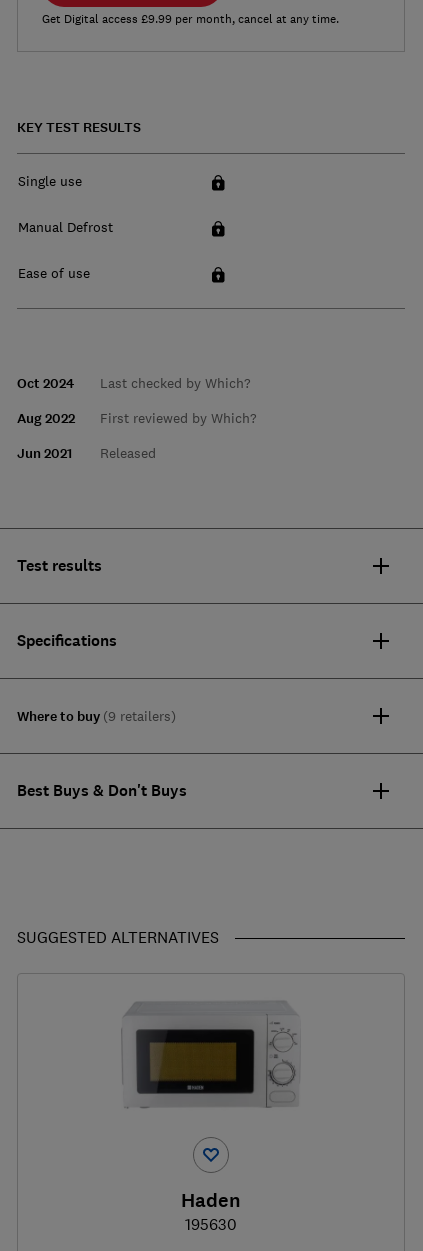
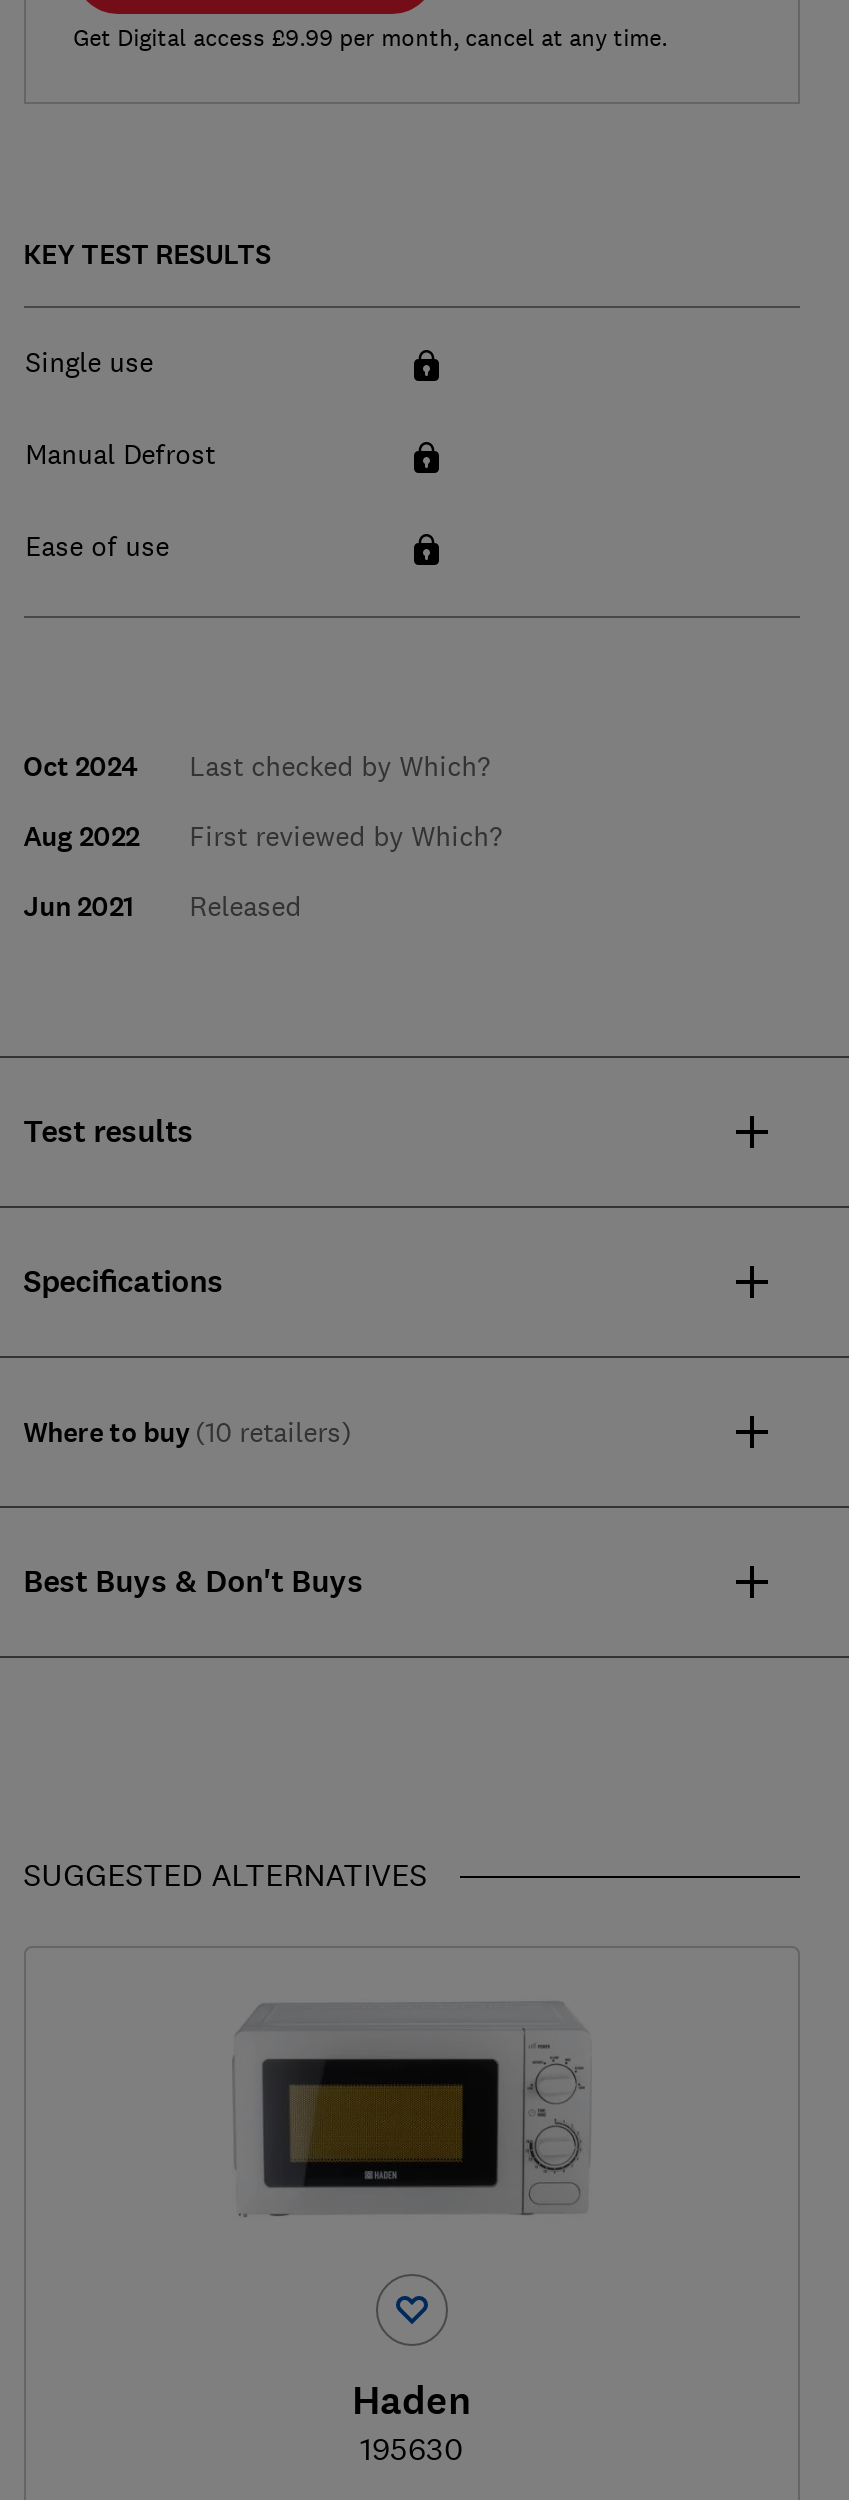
- Where to buy (9 retailers)
+ Where to buy (10 retailers)
